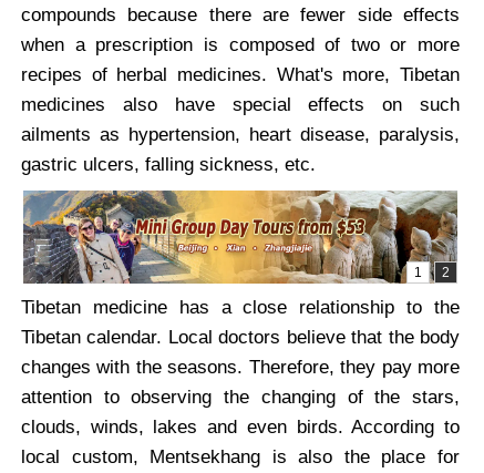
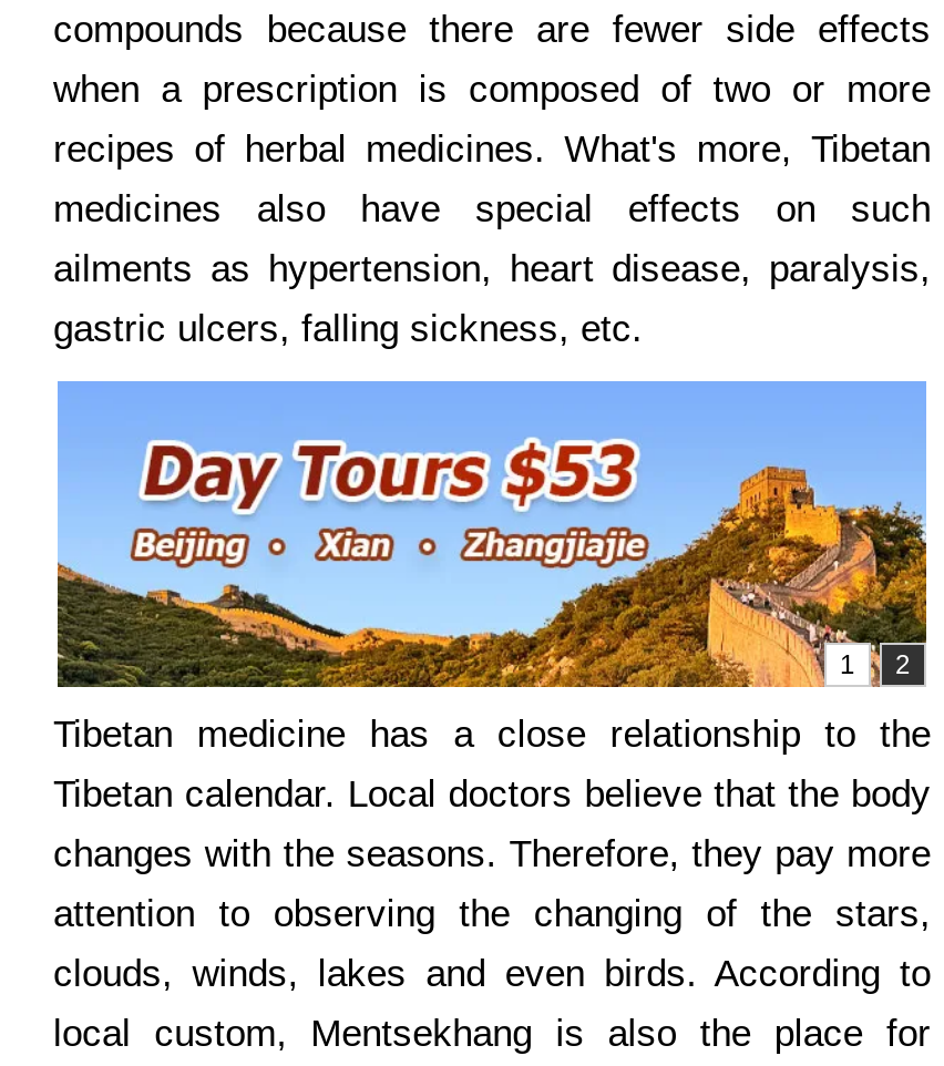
- [image]
+ [image]
